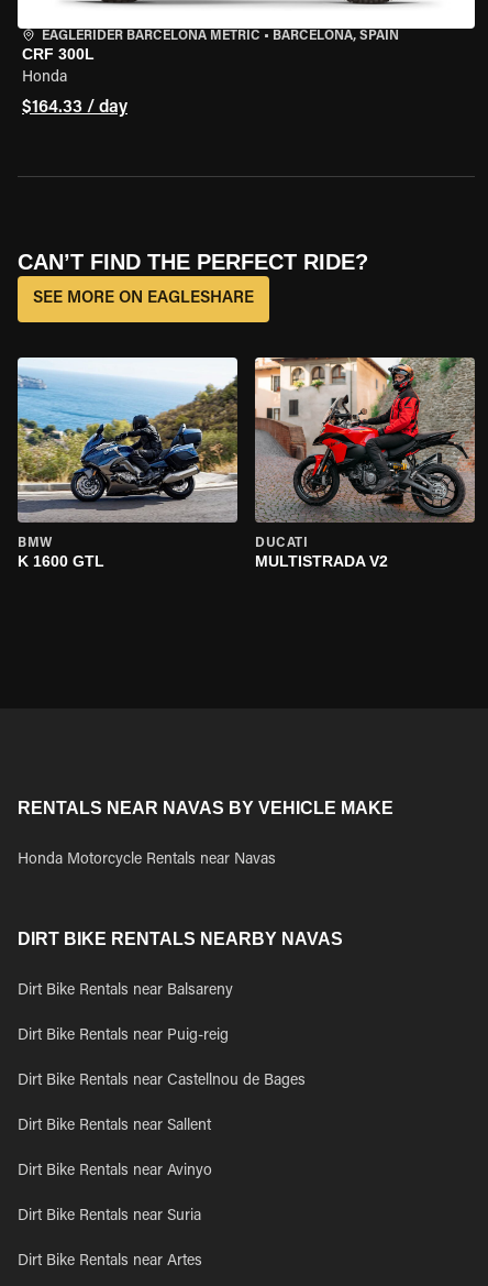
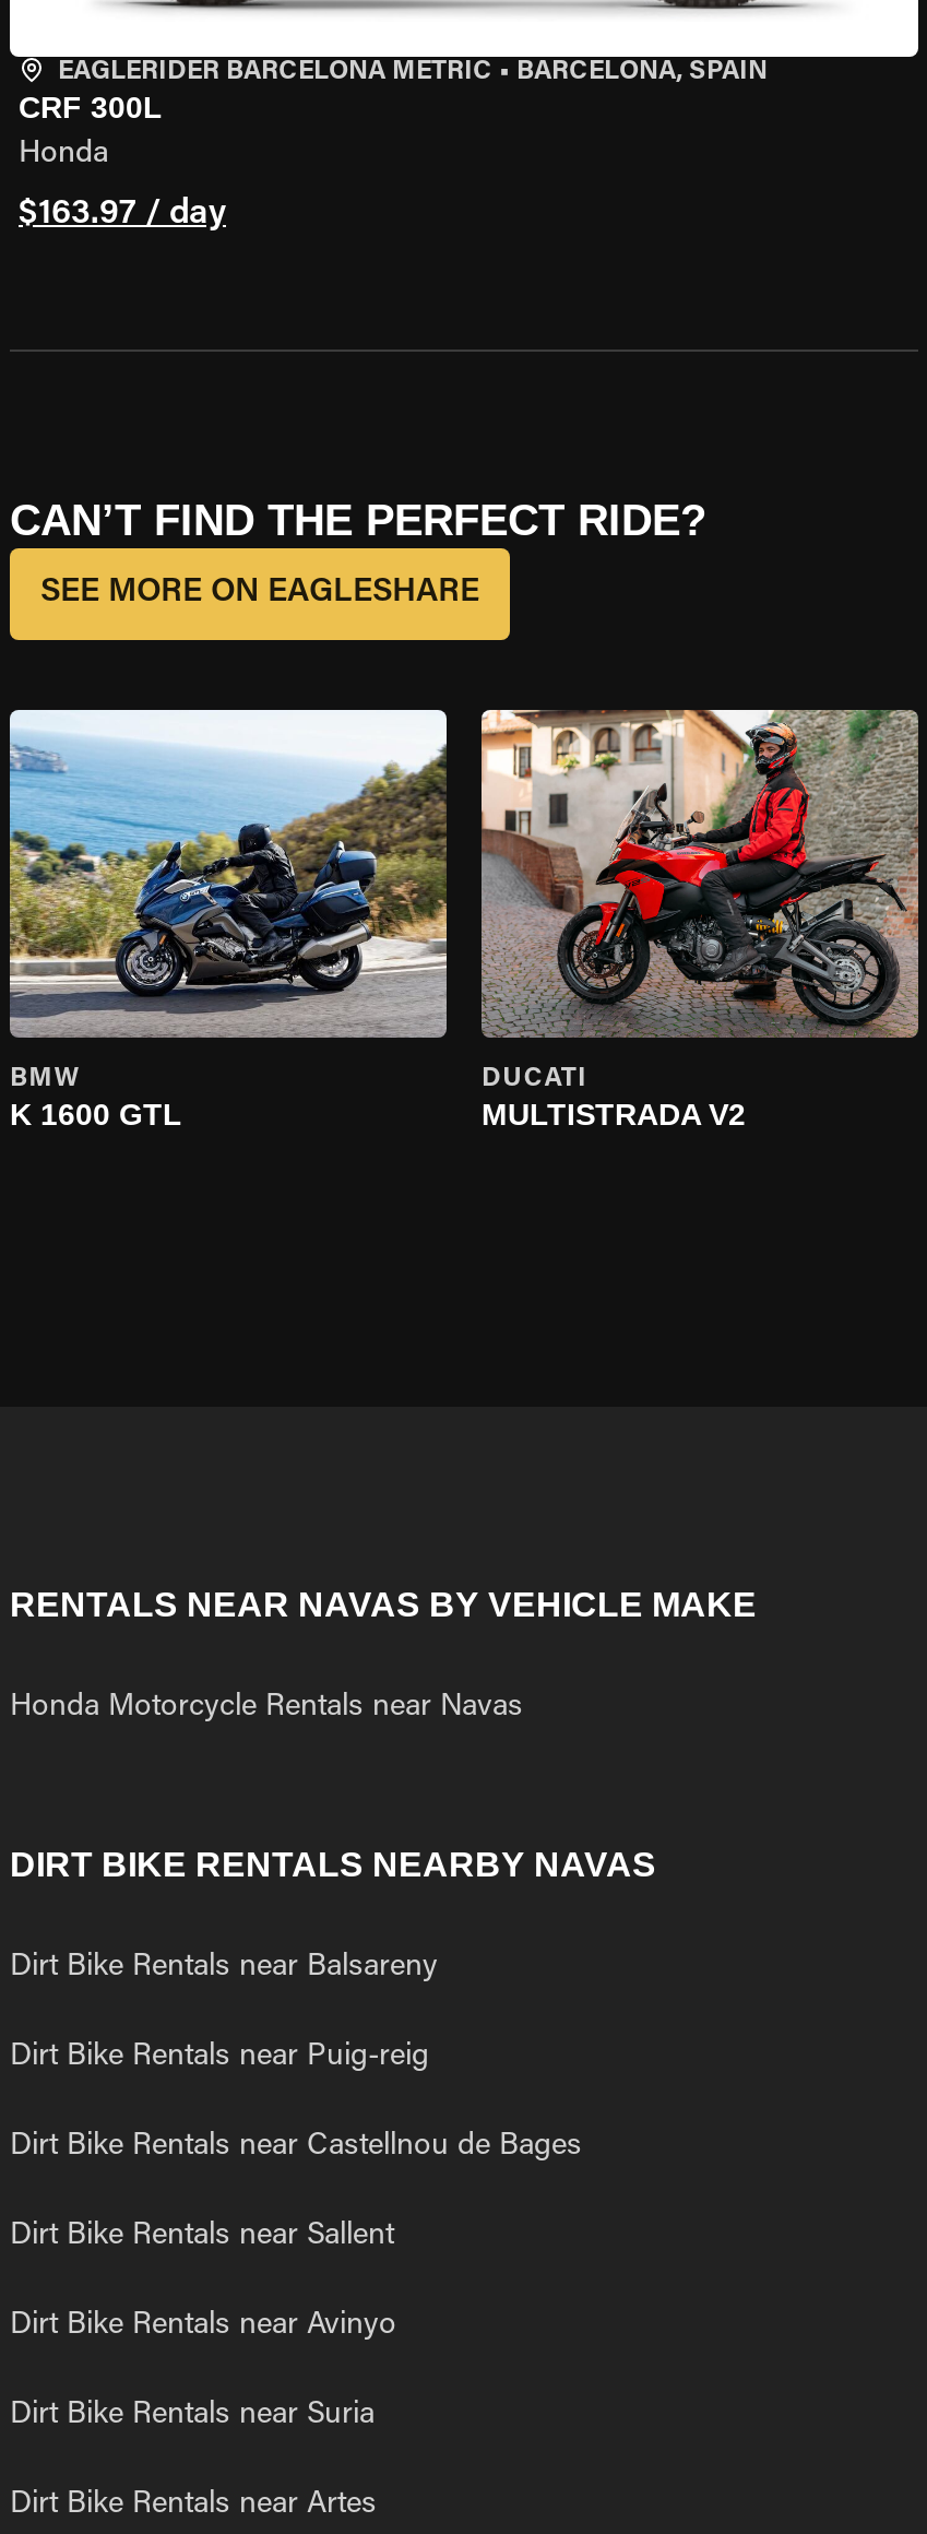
- $164.33 / day
+ $163.97 / day
